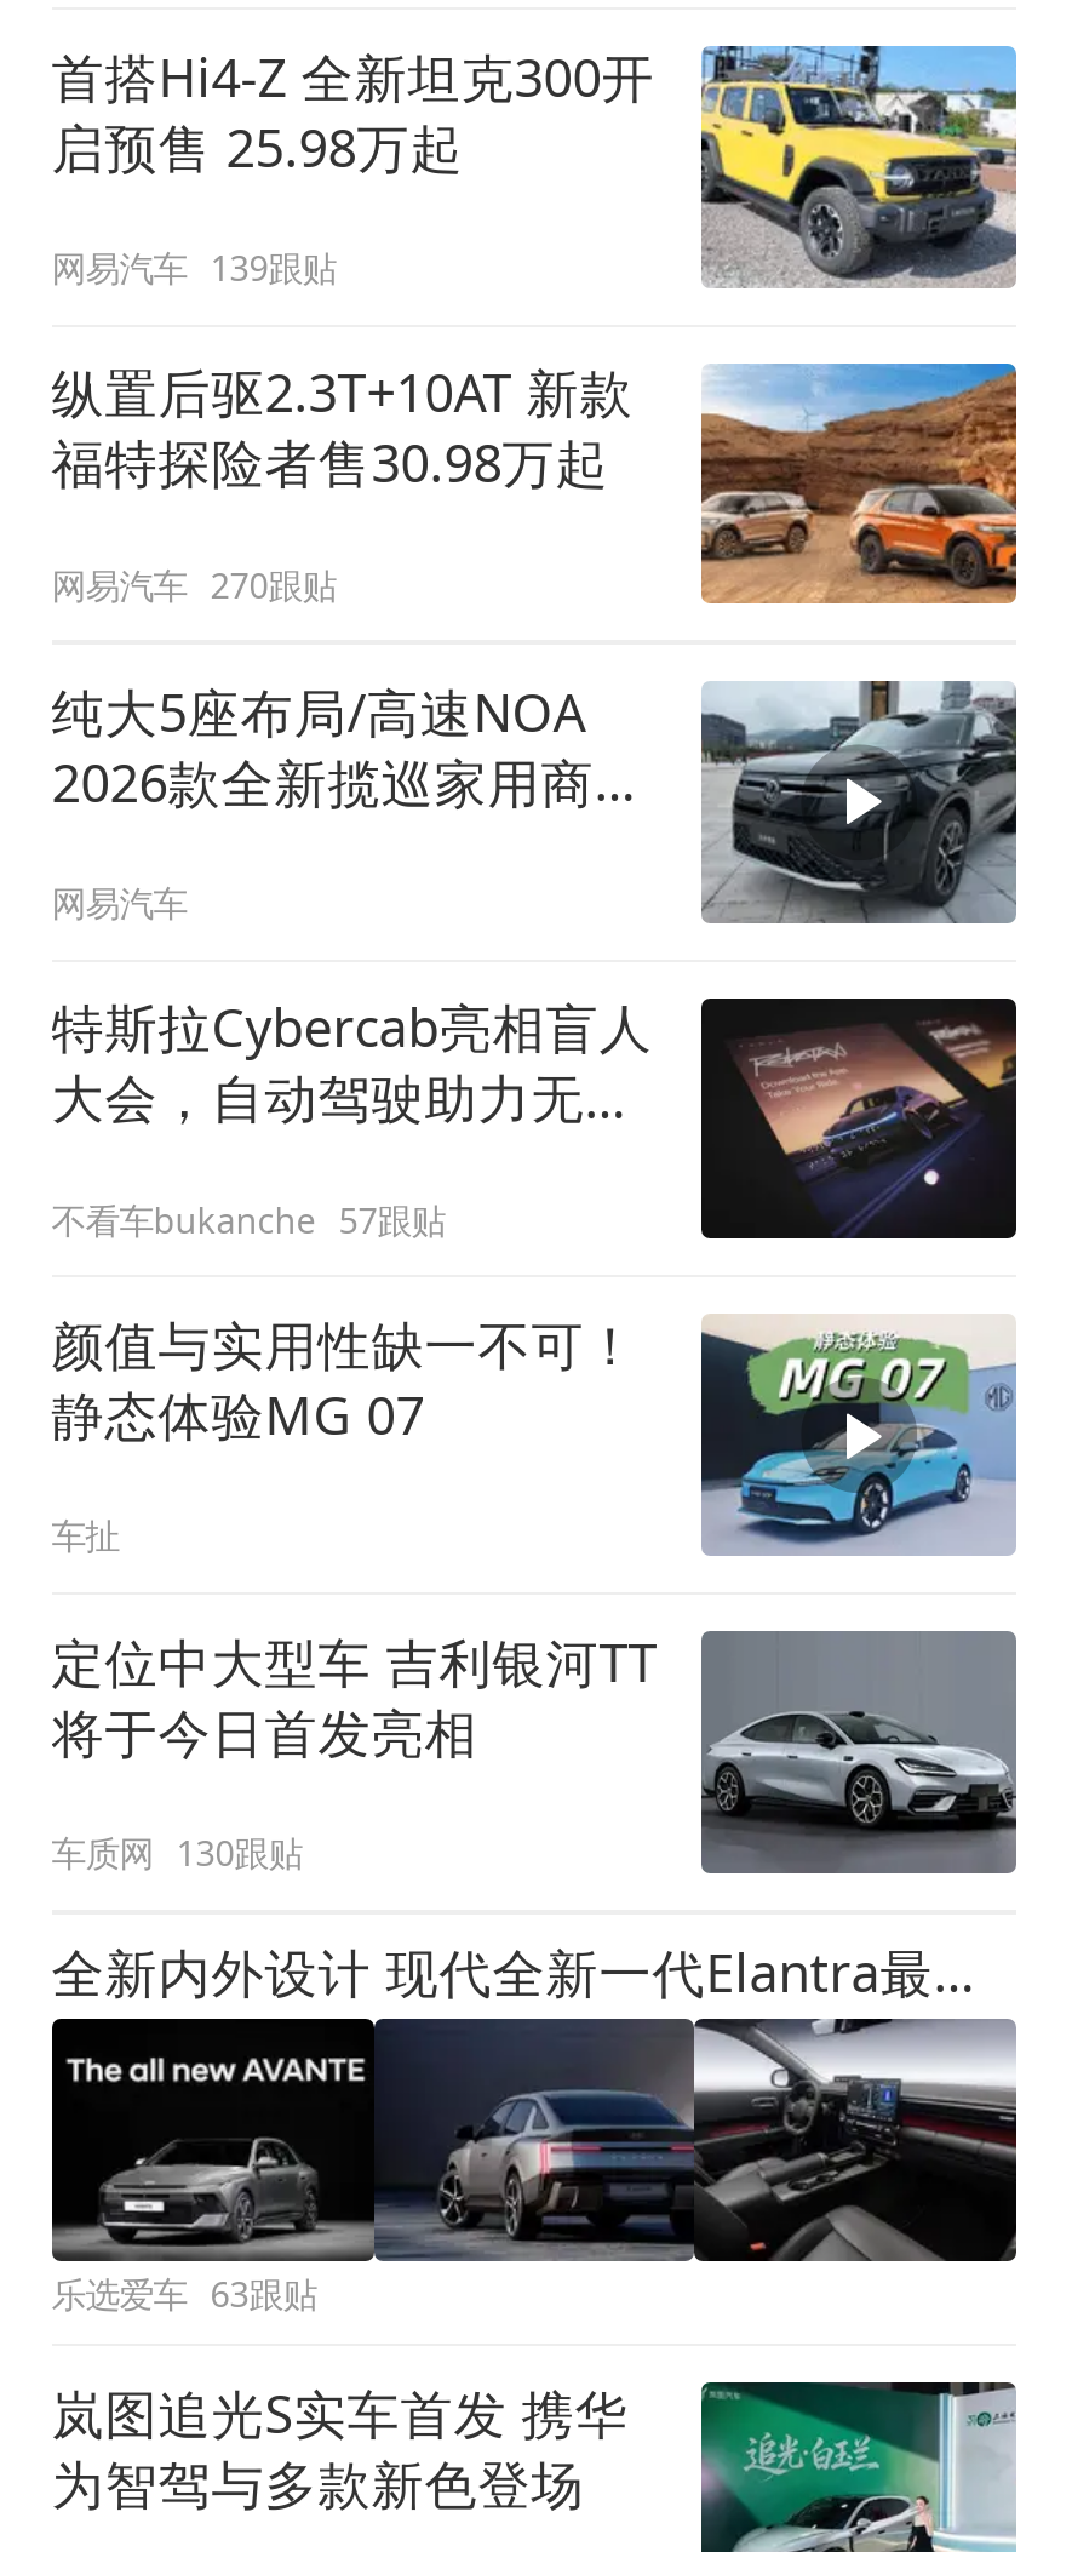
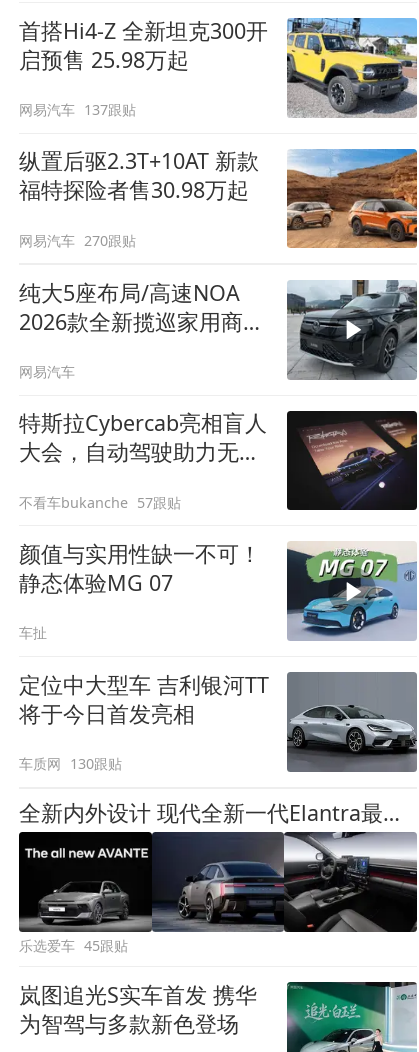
- 网易汽车 139跟贴
+ 网易汽车 137跟贴

- 乐选爱车 63跟贴
+ 乐选爱车 45跟贴
